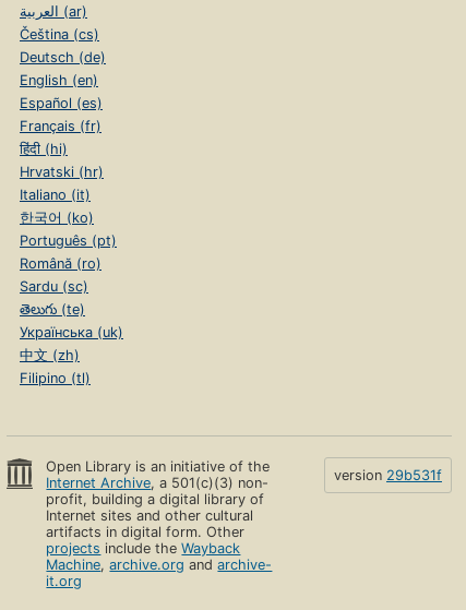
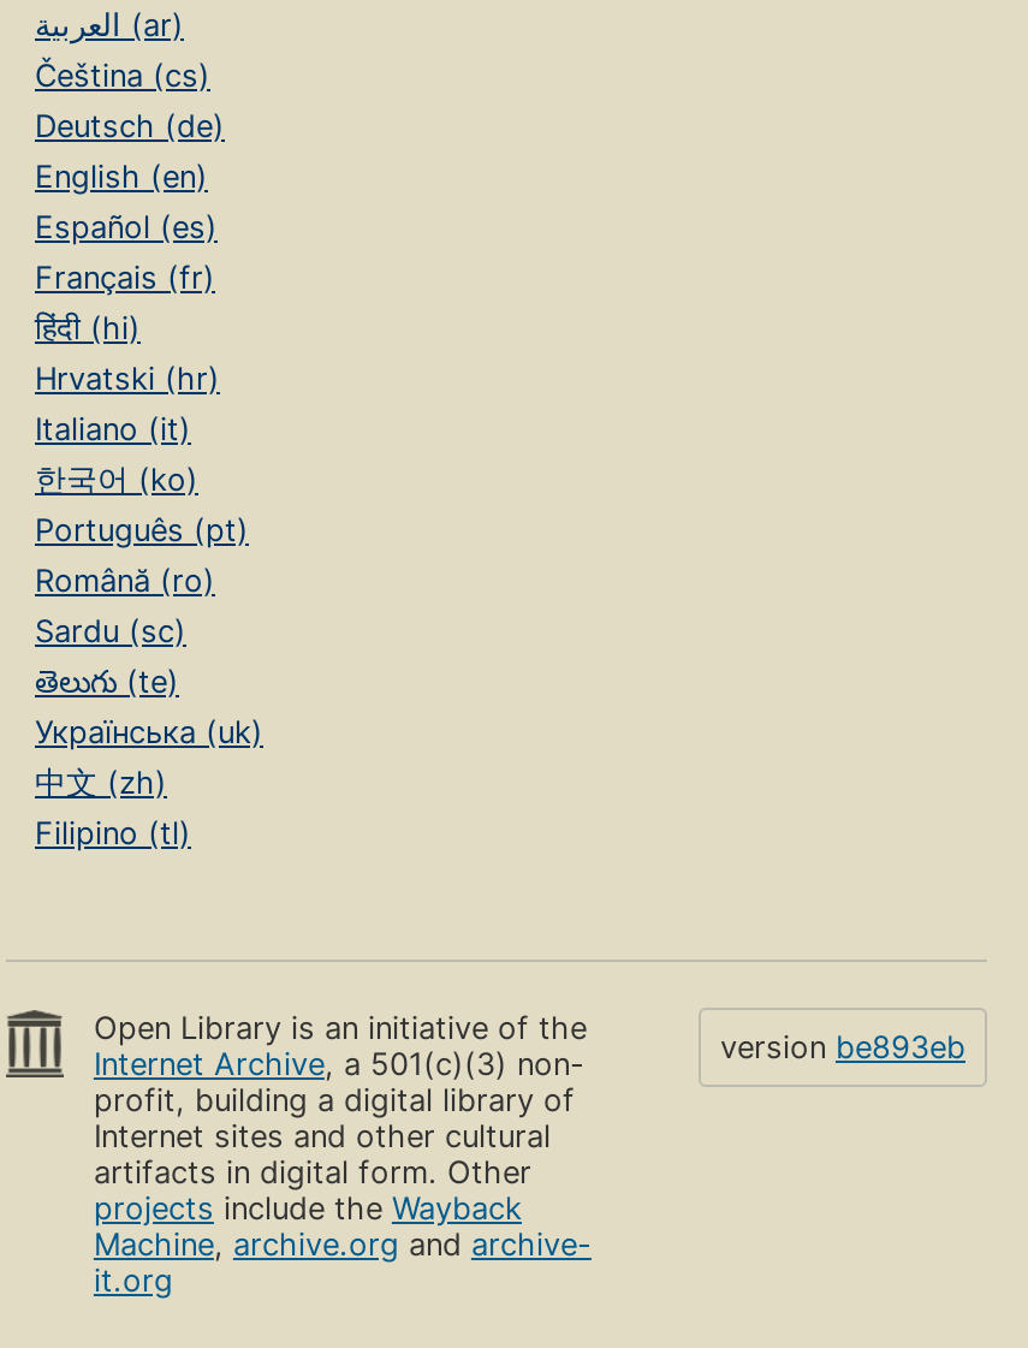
- version 29b531f
+ version be893eb
